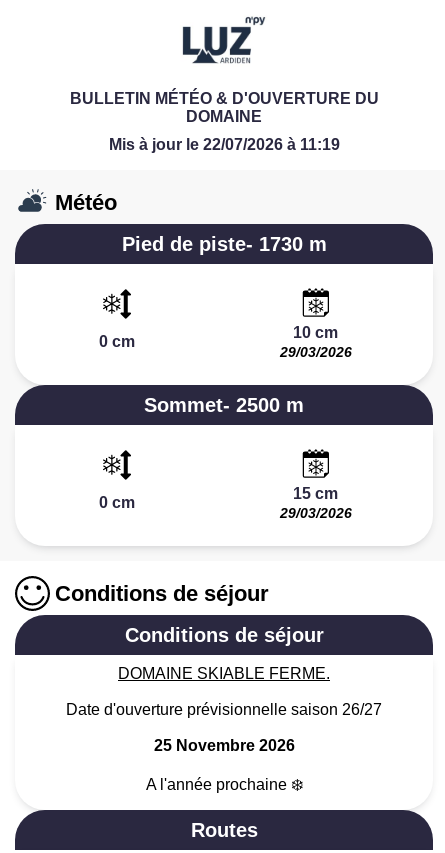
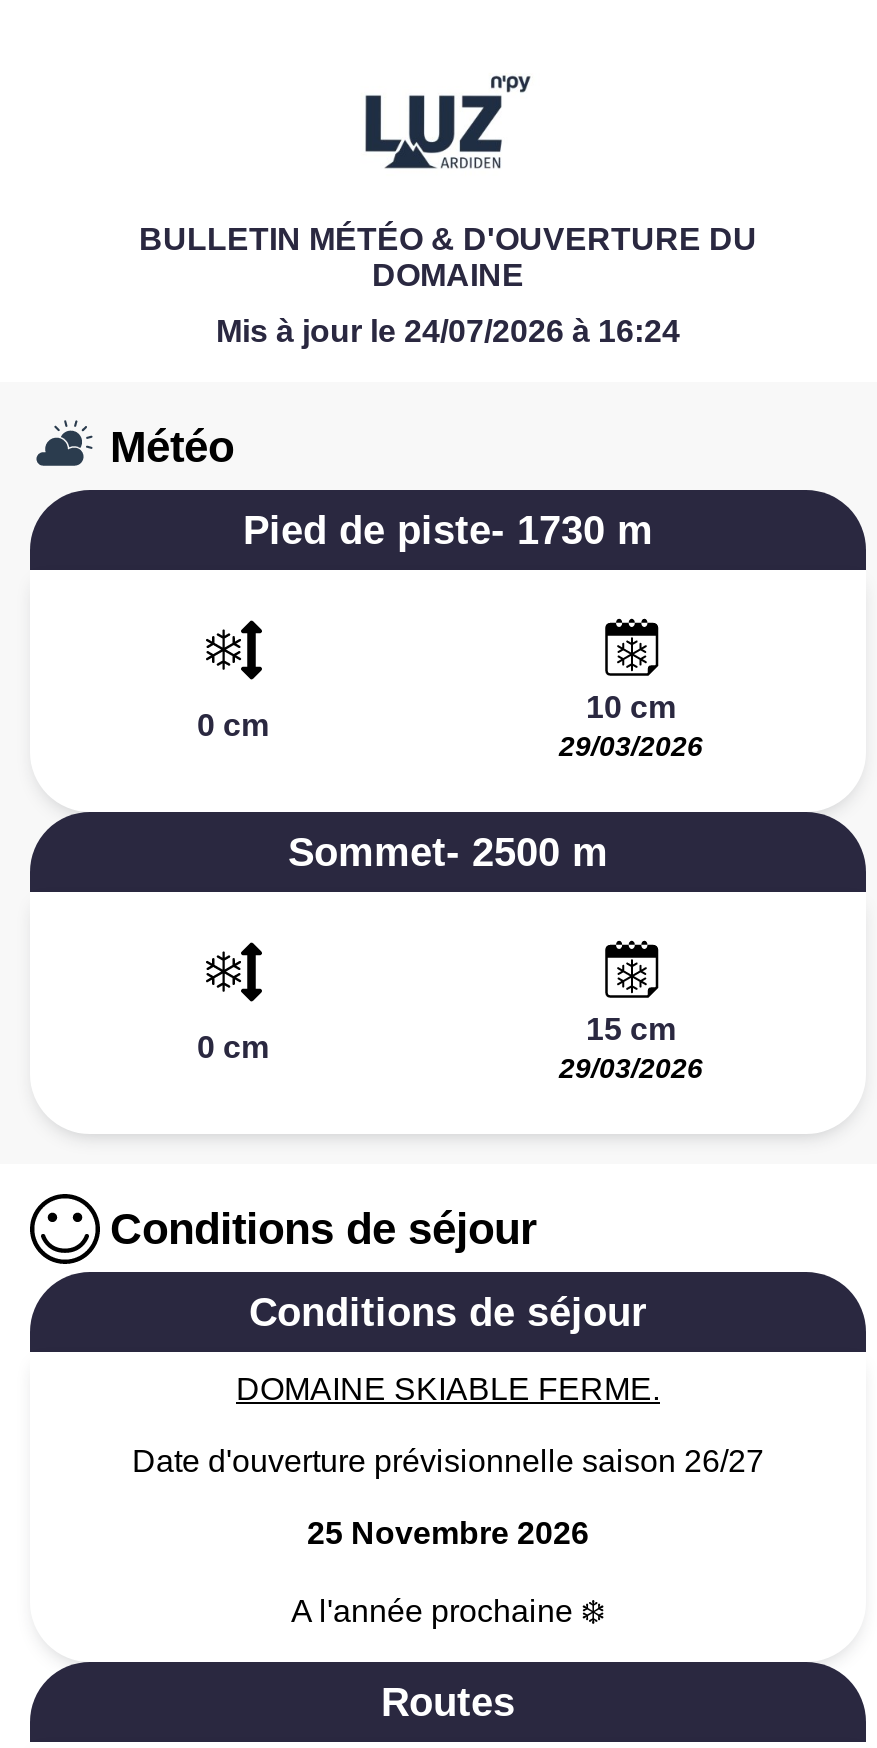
- Mis à jour le 22/07/2026 à 11:19
+ Mis à jour le 24/07/2026 à 16:24
